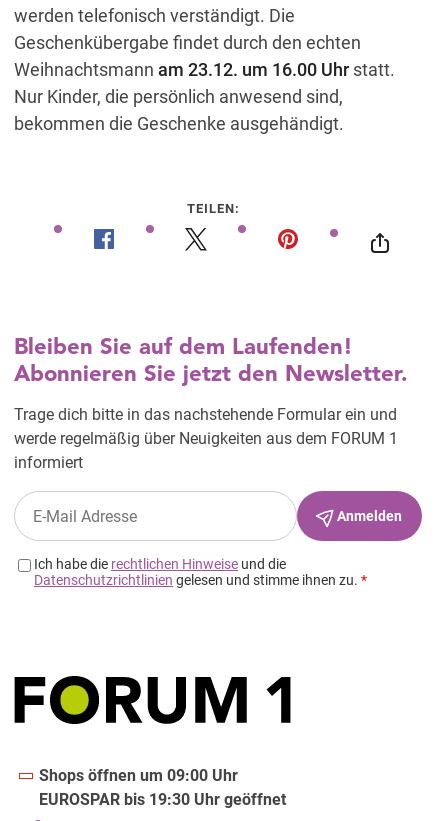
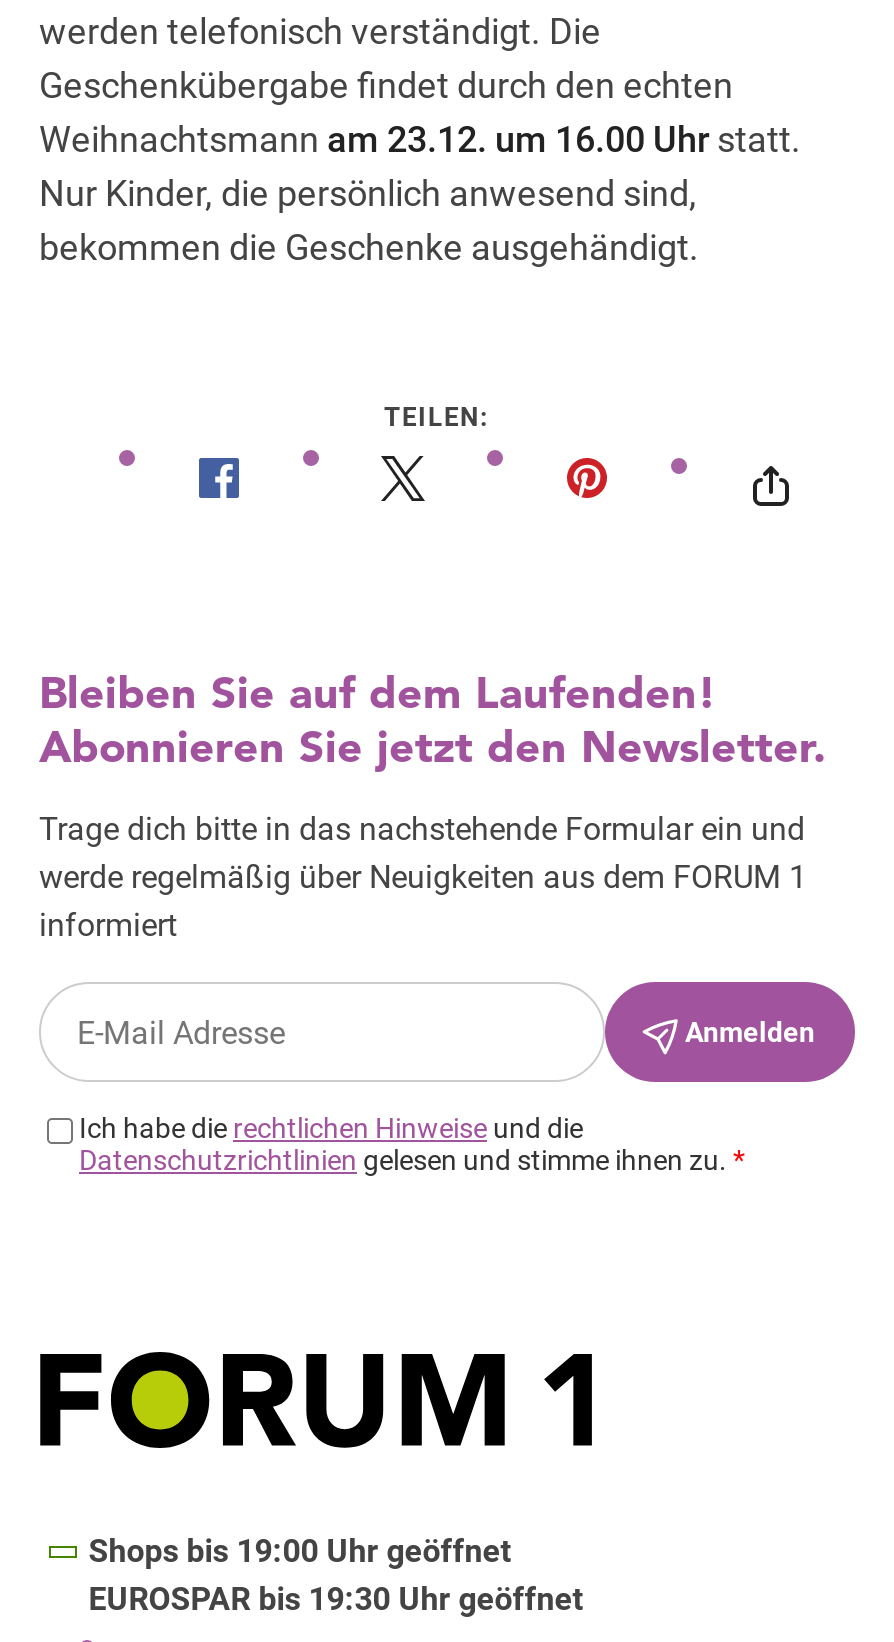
- Shops öffnen um 09:00 Uhr
+ Shops bis 19:00 Uhr geöffnet
